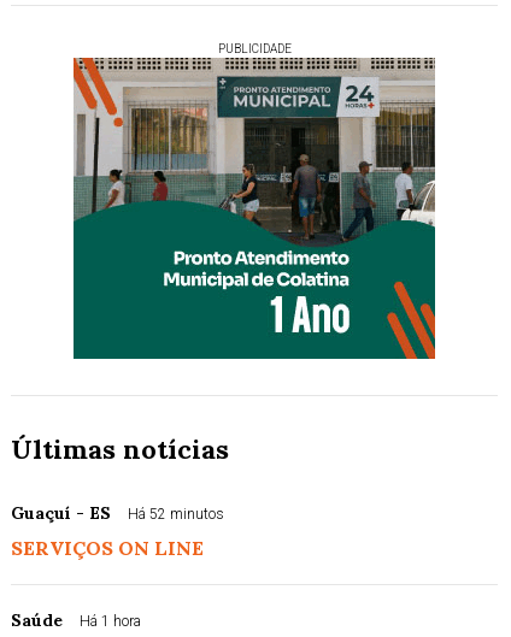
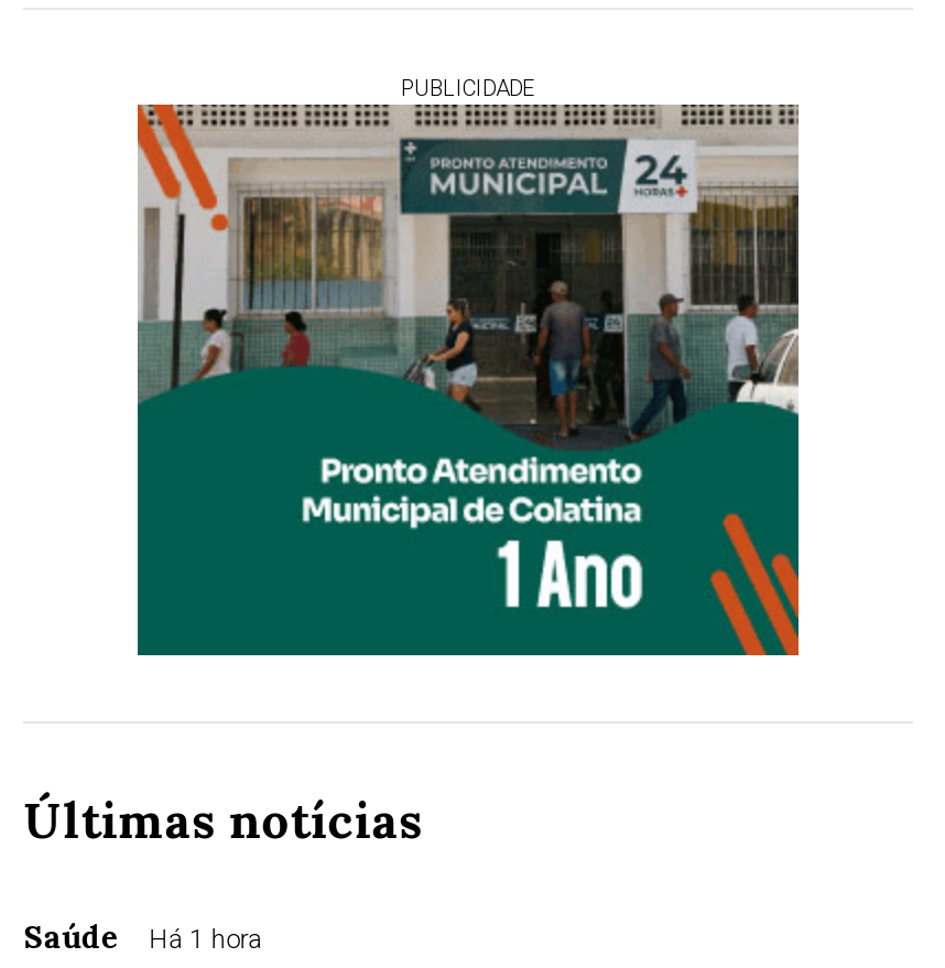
- Guaçuí - ES
- Há 52 minutos
- SERVIÇOS ON LINE
